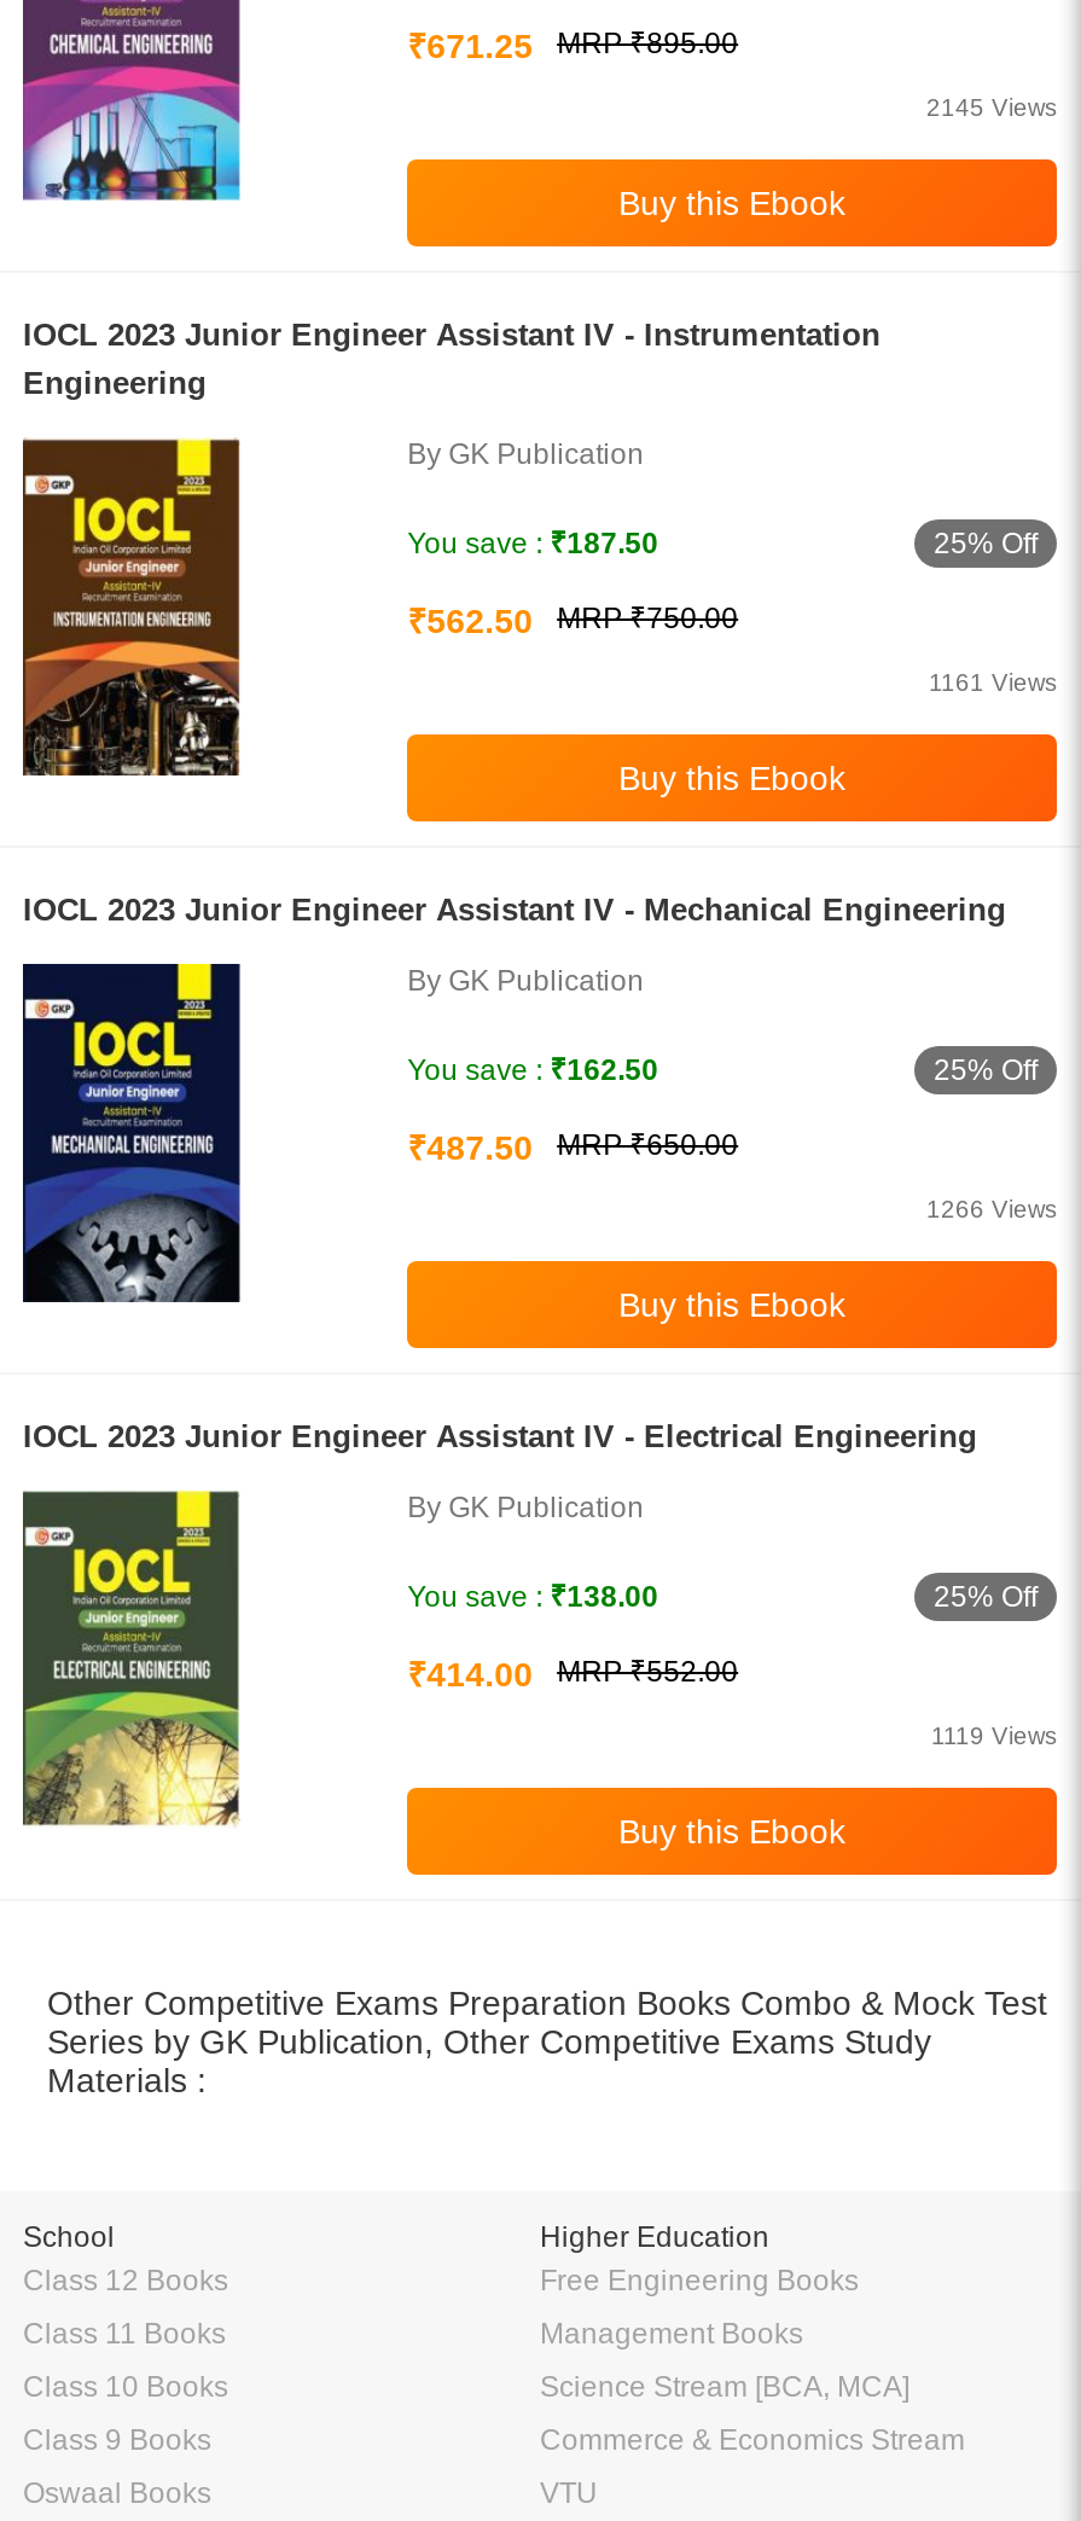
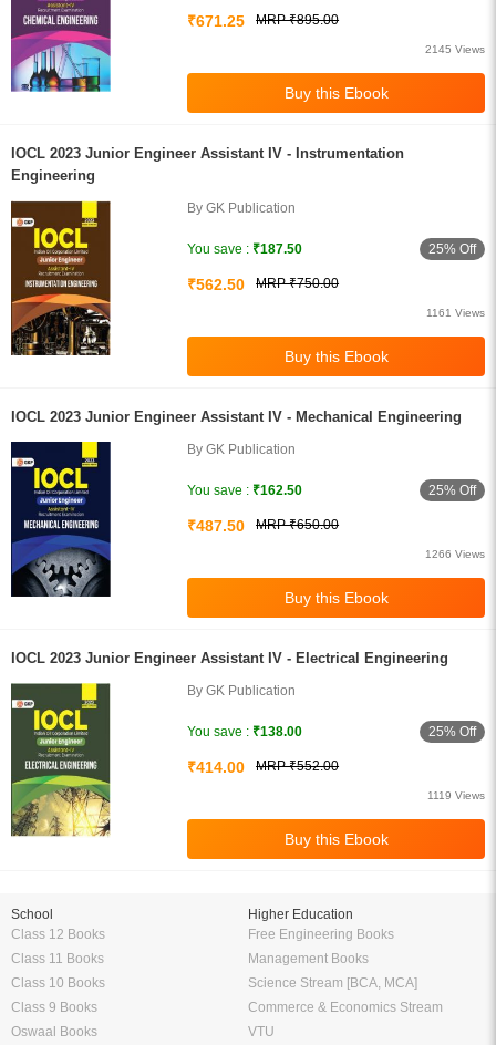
- Other Competitive Exams Preparation Books Combo & Mock Test
- Series by GK Publication, Other Competitive Exams Study
- Materials :
